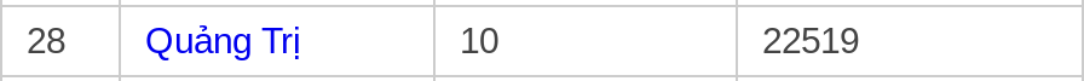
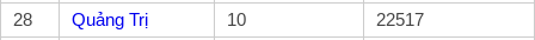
- 22519
+ 22517
